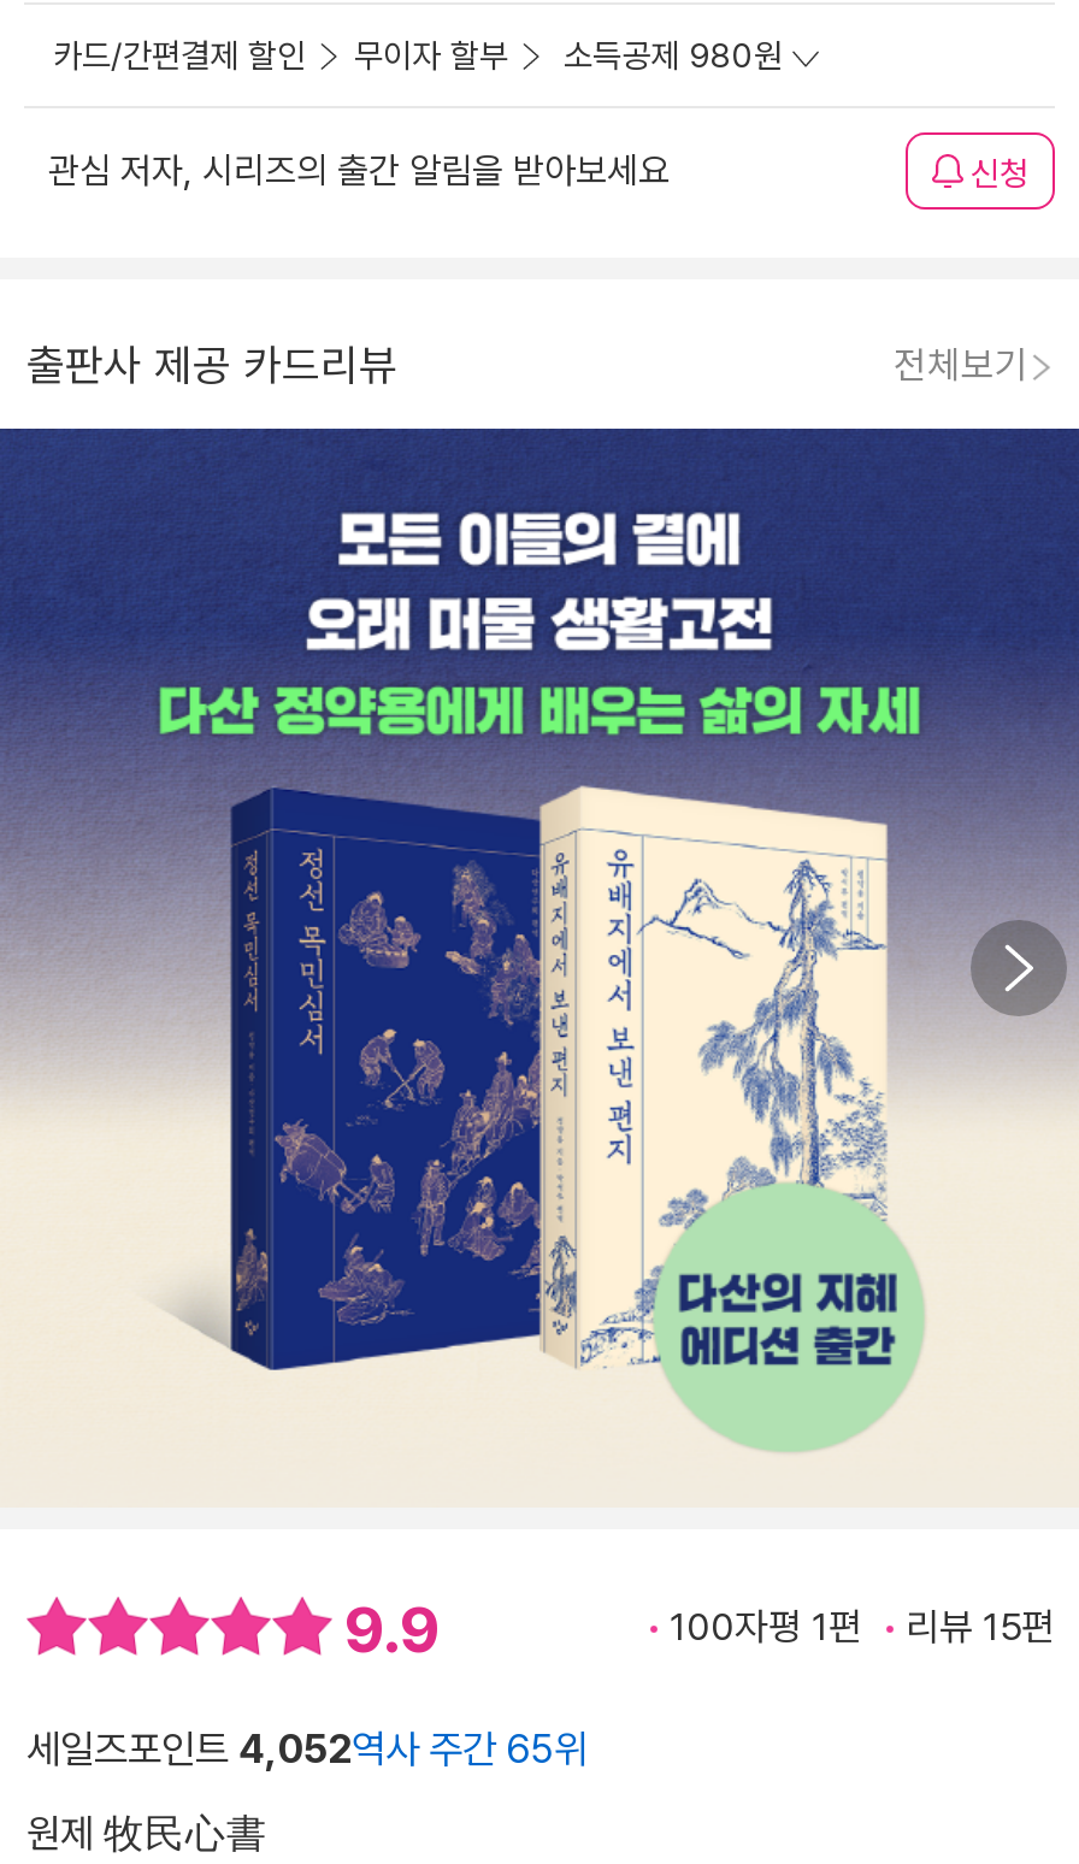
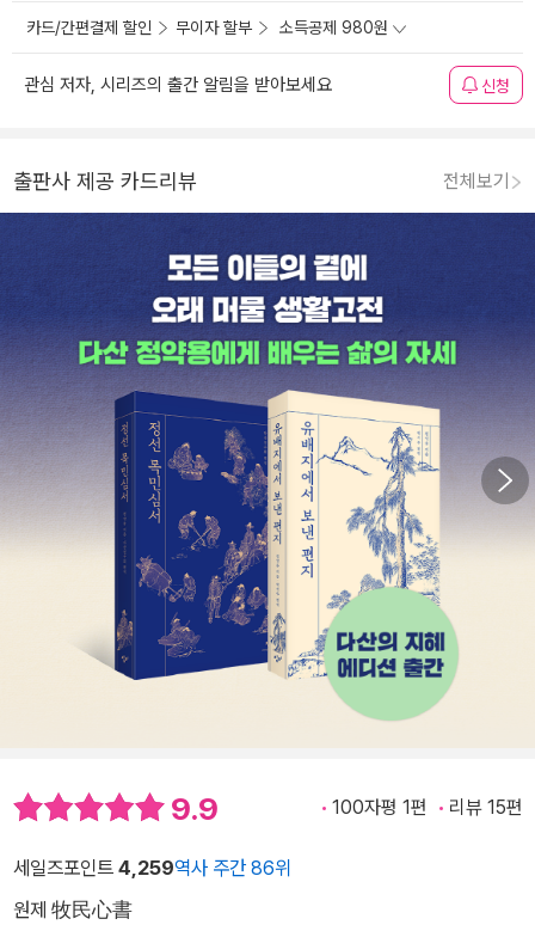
- 세일즈포인트 4,052역사 주간 65위
+ 세일즈포인트 4,259역사 주간 86위
